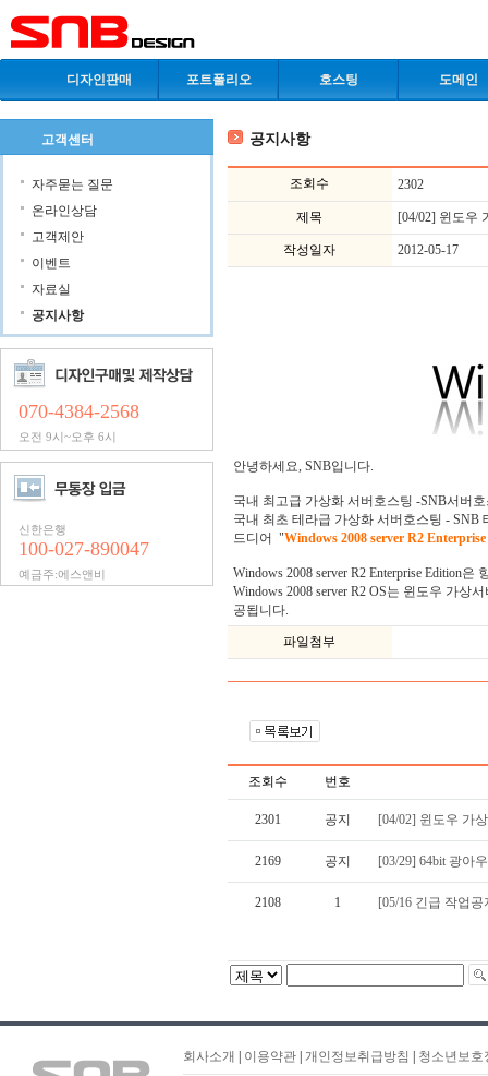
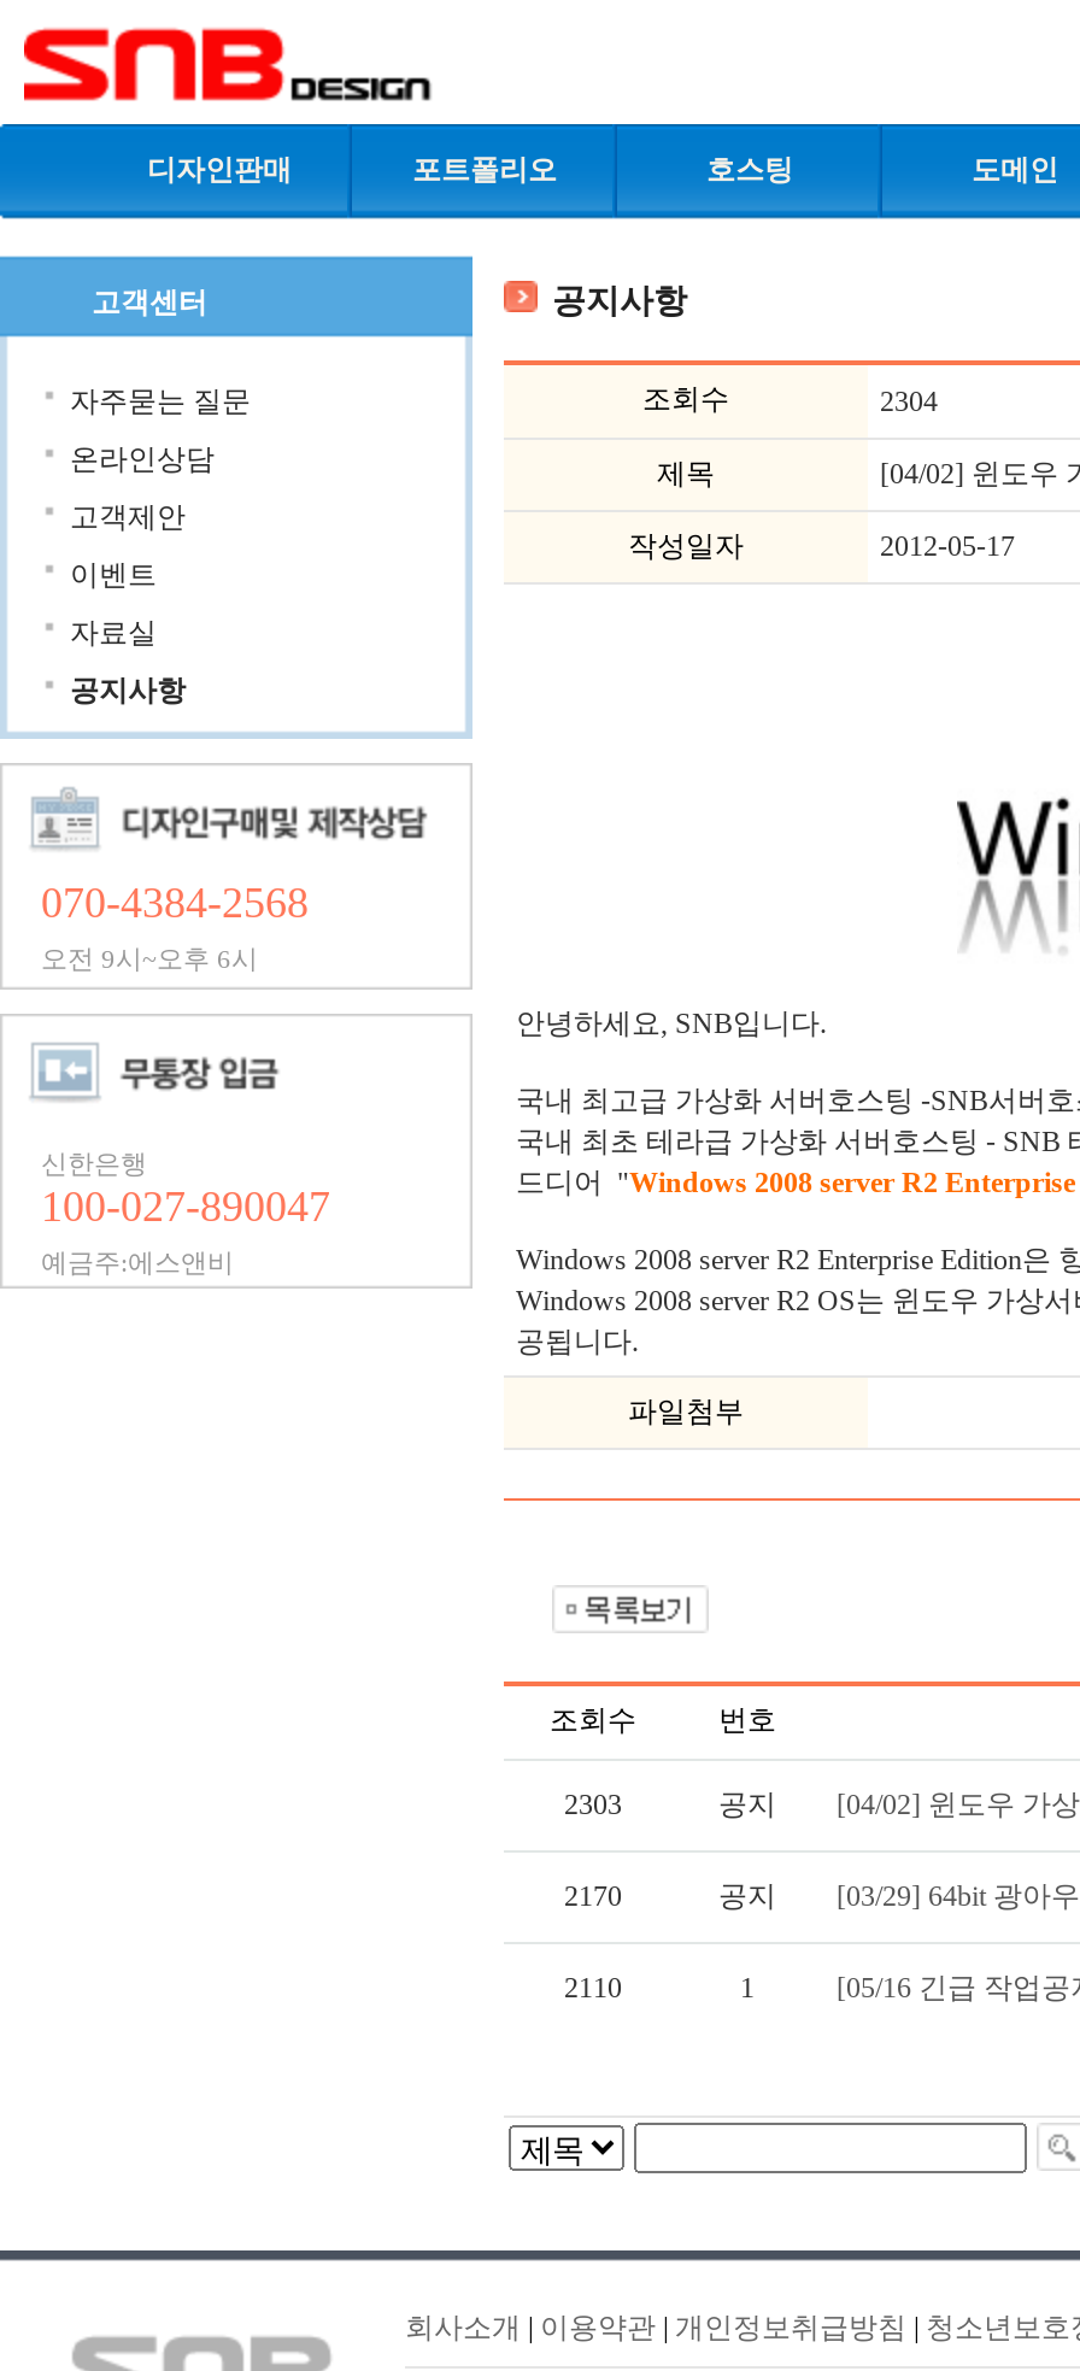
- 2302
+ 2304

- 2301
+ 2303

- 2169
+ 2170

- 2108
+ 2110
